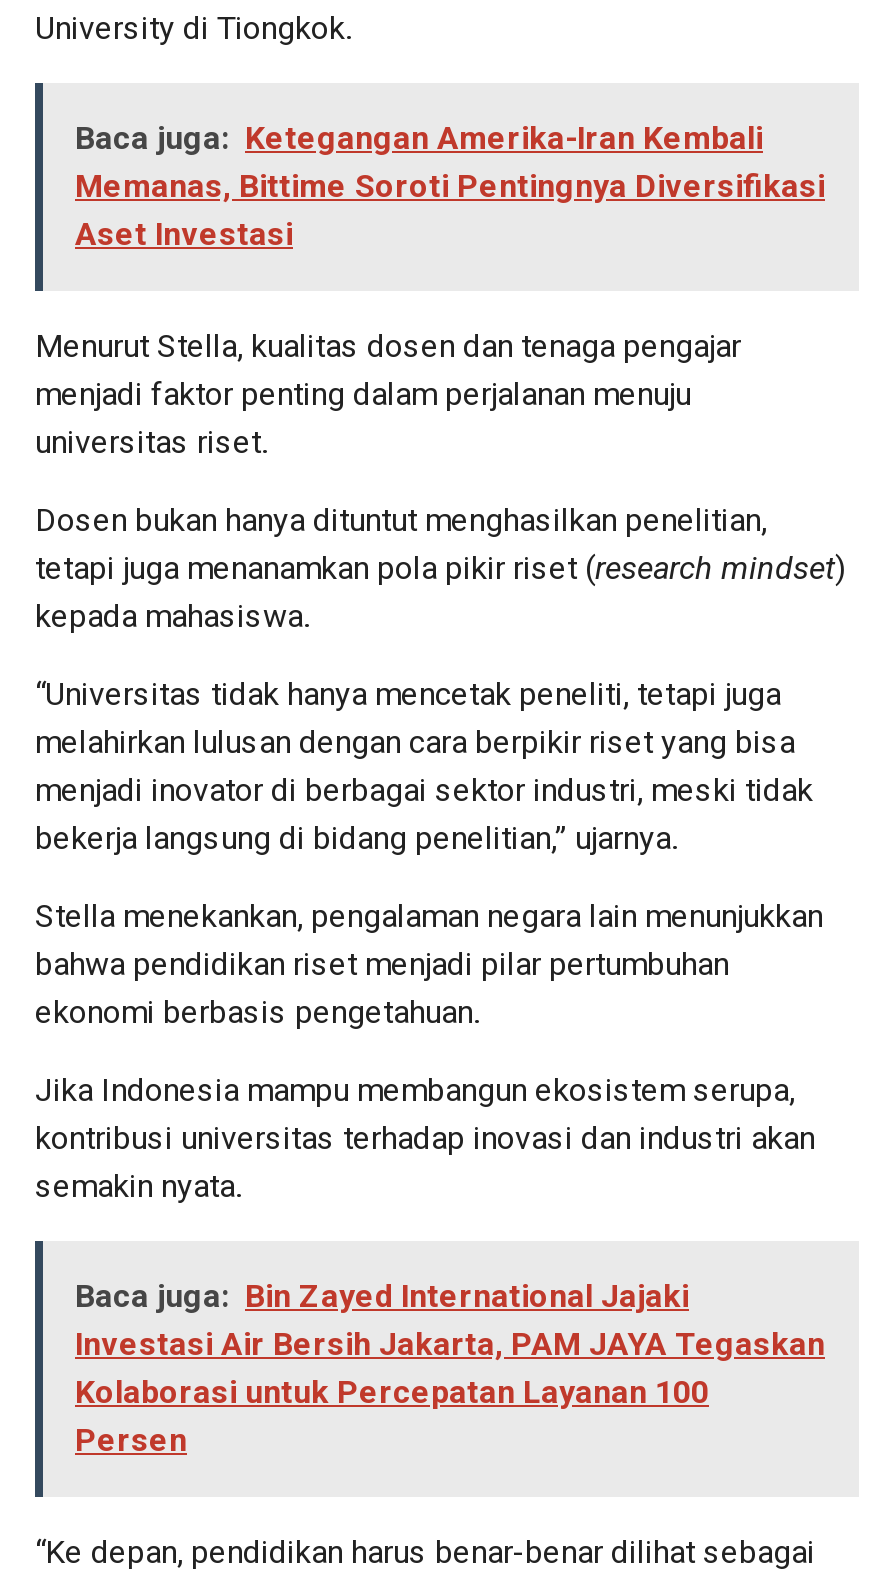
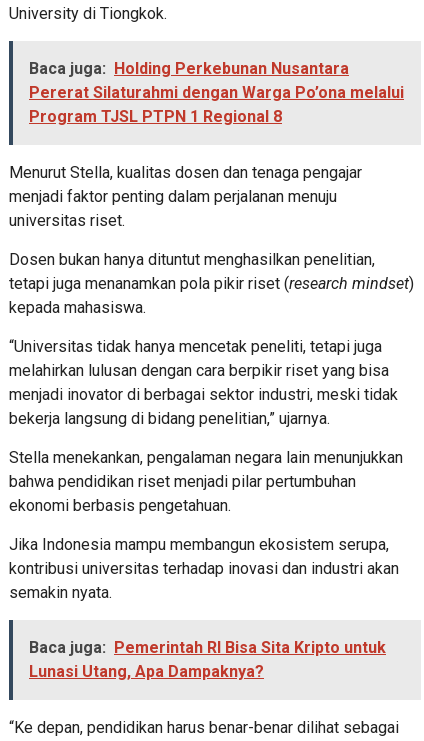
- Baca juga: Ketegangan Amerika-Iran Kembali
- Memanas, Bittime Soroti Pentingnya Diversifikasi
- Aset Investasi
+ Baca juga: Holding Perkebunan Nusantara
+ Pererat Silaturahmi dengan Warga Po’ona melalui
+ Program TJSL PTPN 1 Regional 8

- Baca juga: Bin Zayed International Jajaki
- Investasi Air Bersih Jakarta, PAM JAYA Tegaskan
- Kolaborasi untuk Percepatan Layanan 100
- Persen
+ Baca juga: Pemerintah RI Bisa Sita Kripto untuk
+ Lunasi Utang, Apa Dampaknya?
